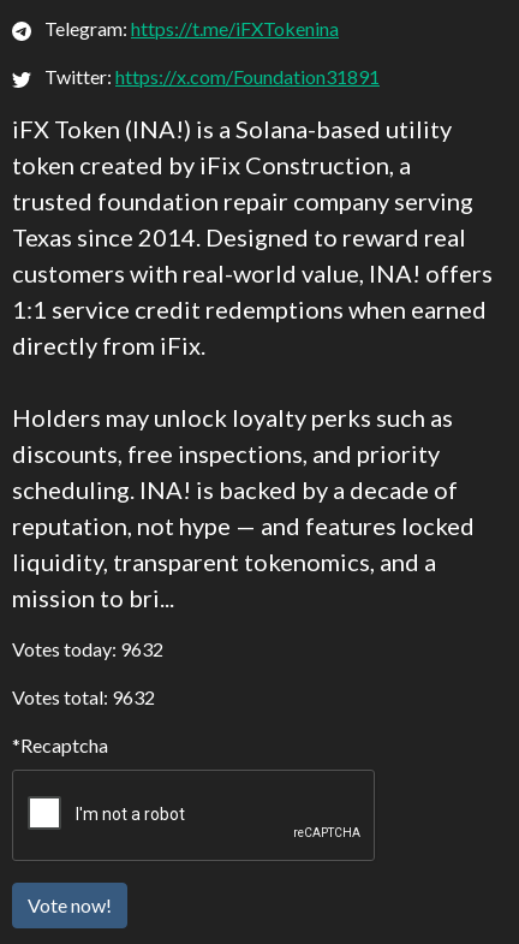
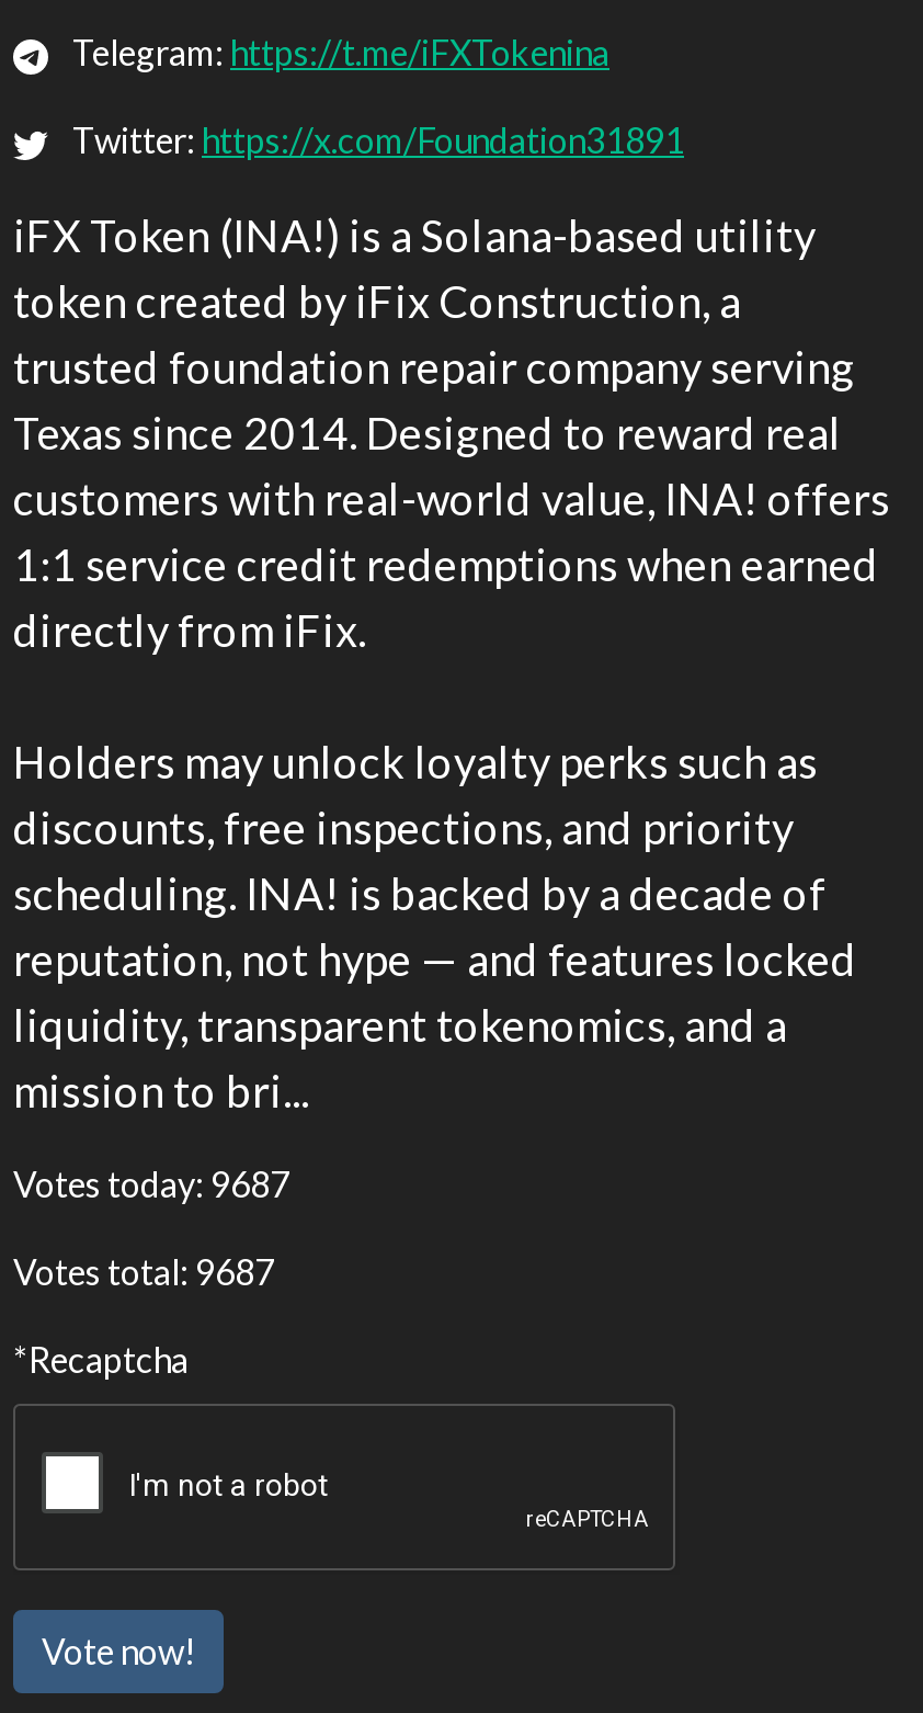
- Votes today: 9632
+ Votes today: 9687

- Votes total: 9632
+ Votes total: 9687
